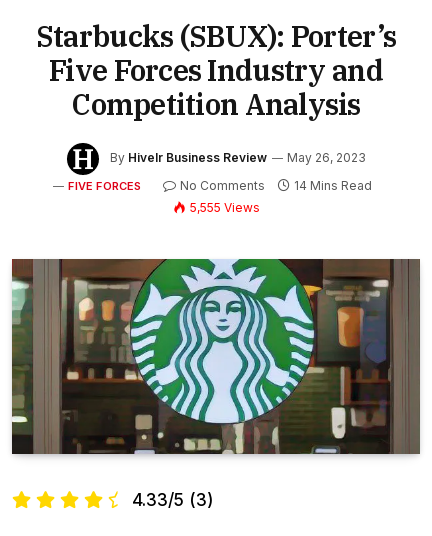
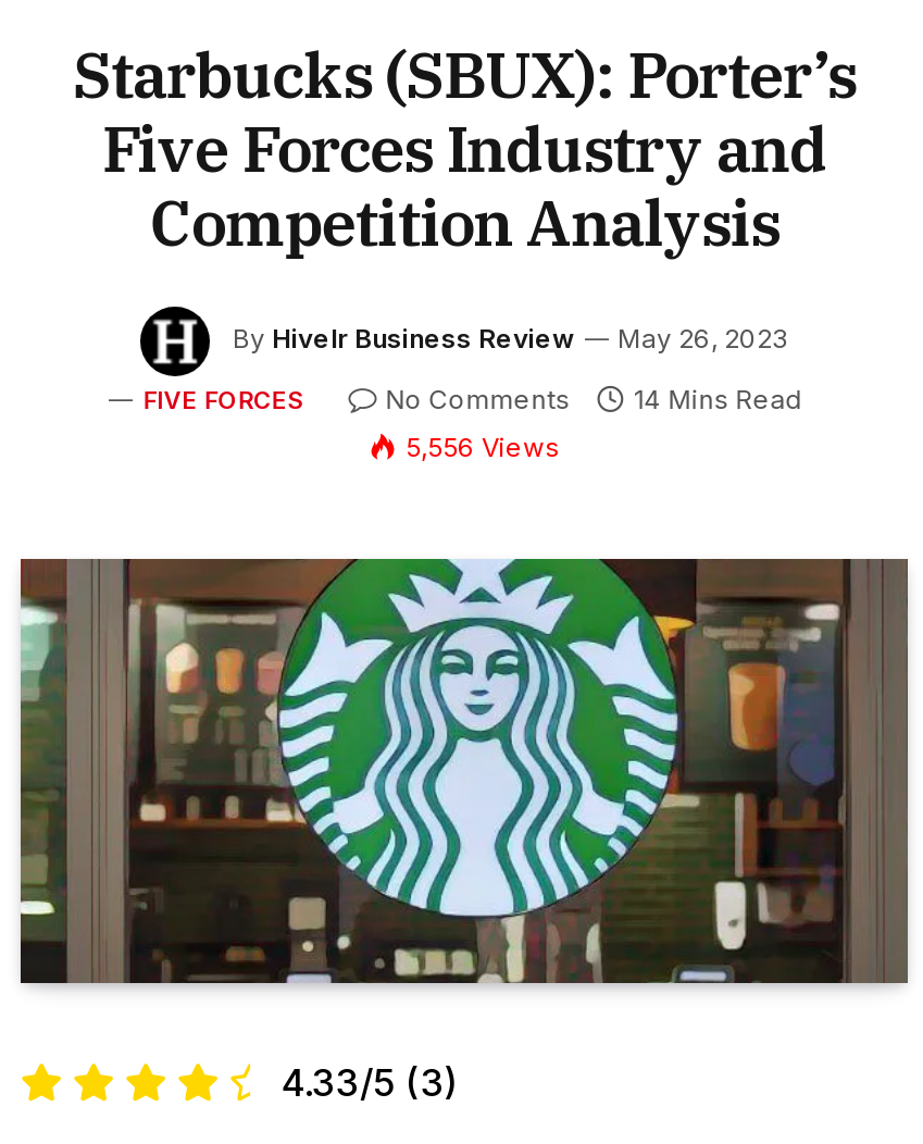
- 5,555 Views
+ 5,556 Views
